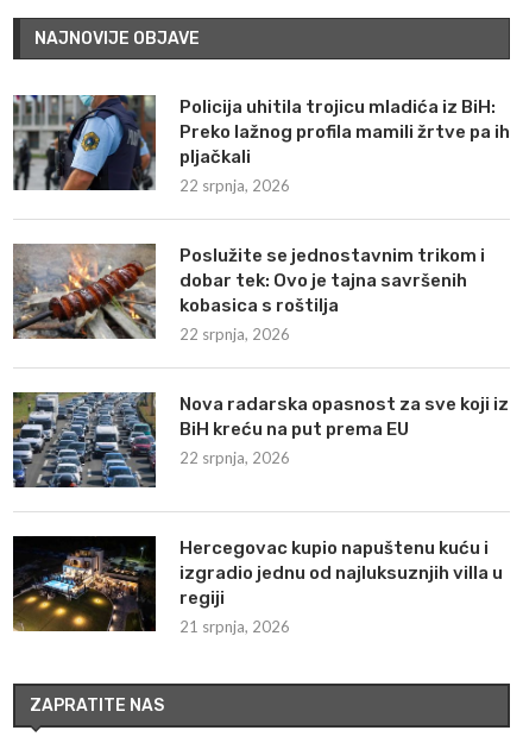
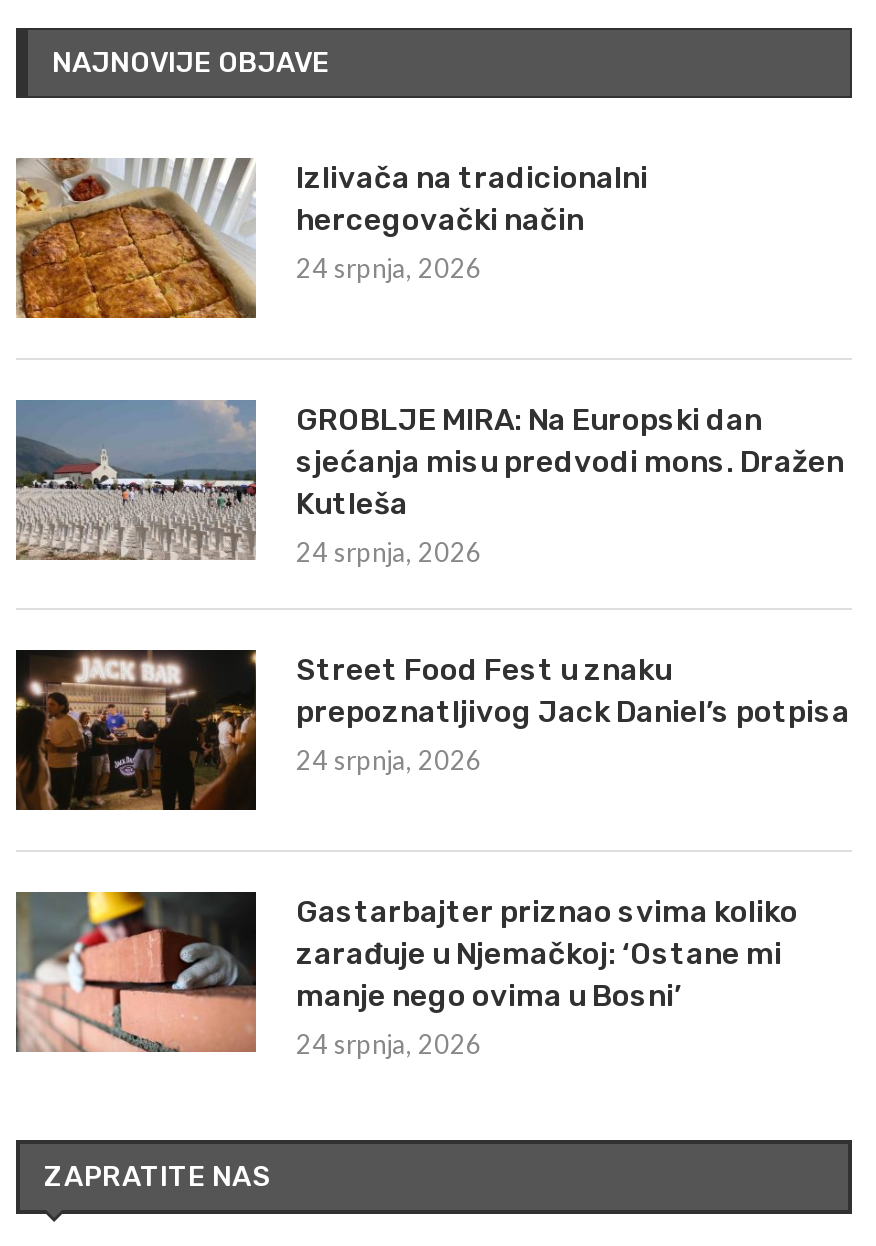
- [image]
- Policija uhitila trojicu mladića iz BiH:
- Preko lažnog profila mamili žrtve pa ih
- pljačkali
- 22 srpnja, 2026
+ [image]
+ Izlivača na tradicionalni
+ hercegovački način
+ 24 srpnja, 2026

- [image]
- Poslužite se jednostavnim trikom i
- dobar tek: Ovo je tajna savršenih
- kobasica s roštilja
- 22 srpnja, 2026
+ [image]
+ GROBLJE MIRA: Na Europski dan
+ sjećanja misu predvodi mons. Dražen
+ Kutleša
+ 24 srpnja, 2026

- [image]
- Nova radarska opasnost za sve koji iz
- BiH kreću na put prema EU
- 22 srpnja, 2026
+ [image]
+ Street Food Fest u znaku
+ prepoznatljivog Jack Daniel’s potpisa
+ 24 srpnja, 2026

- [image]
- Hercegovac kupio napuštenu kuću i
- izgradio jednu od najluksuznjih villa u
- regiji
- 21 srpnja, 2026
+ [image]
+ Gastarbajter priznao svima koliko
+ zarađuje u Njemačkoj: ‘Ostane mi
+ manje nego ovima u Bosni’
+ 24 srpnja, 2026
